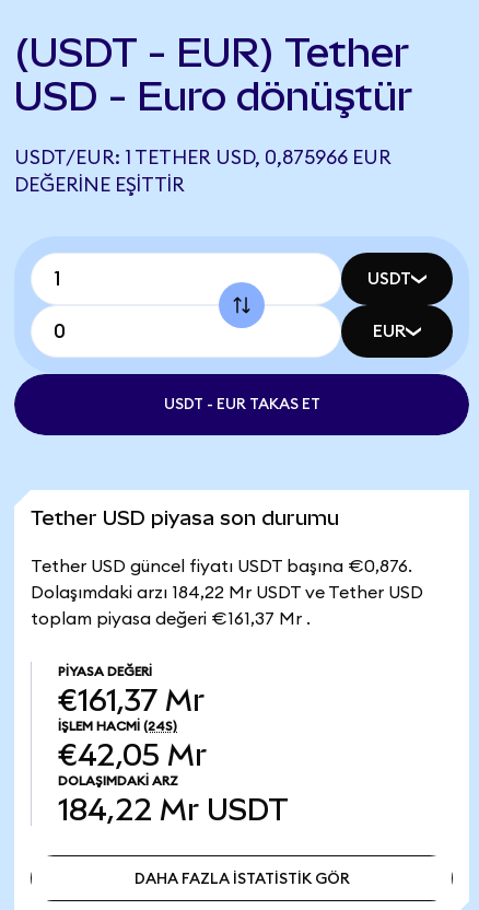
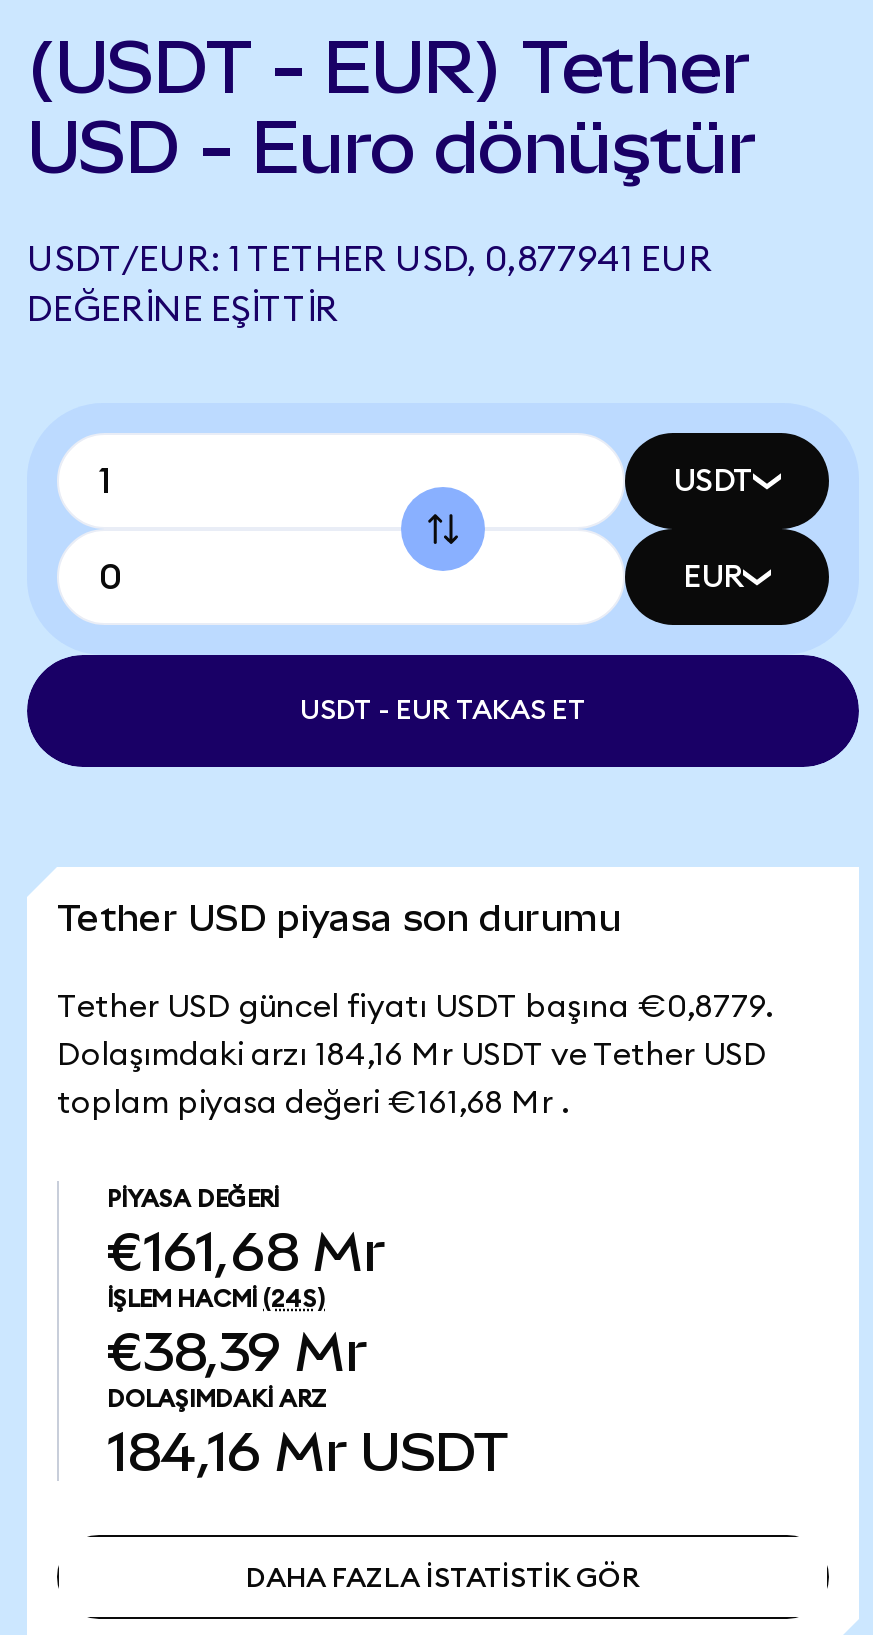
- USDT/EUR: 1 TETHER USD, 0,875966 EUR
+ USDT/EUR: 1 TETHER USD, 0,877941 EUR

- Tether USD güncel fiyatı USDT başına €0,876.
+ Tether USD güncel fiyatı USDT başına €0,8779.

- Dolaşımdaki arzı 184,22 Mr USDT ve Tether USD
+ Dolaşımdaki arzı 184,16 Mr USDT ve Tether USD

- toplam piyasa değeri €161,37 Mr .
+ toplam piyasa değeri €161,68 Mr .

- €161,37 Mr
+ €161,68 Mr

- €42,05 Mr
+ €38,39 Mr

- 184,22 Mr USDT
+ 184,16 Mr USDT
